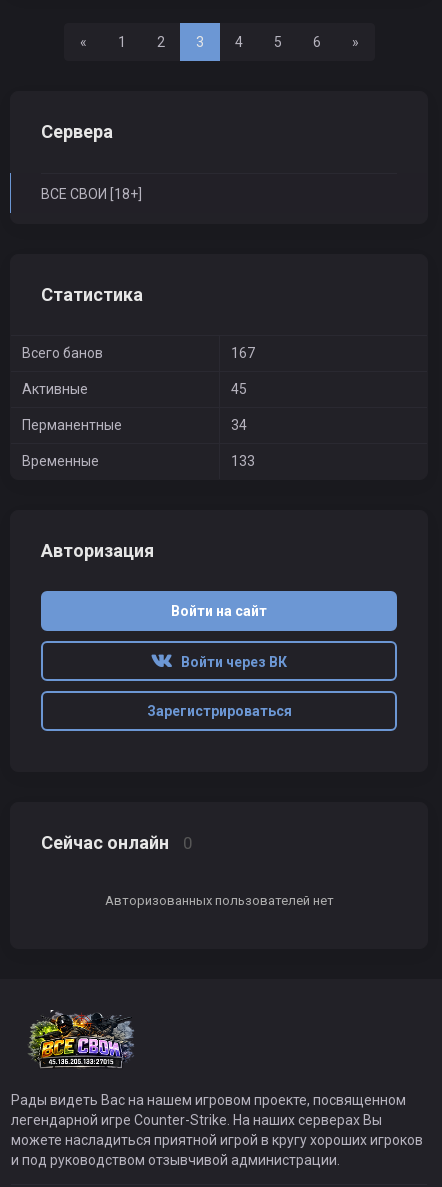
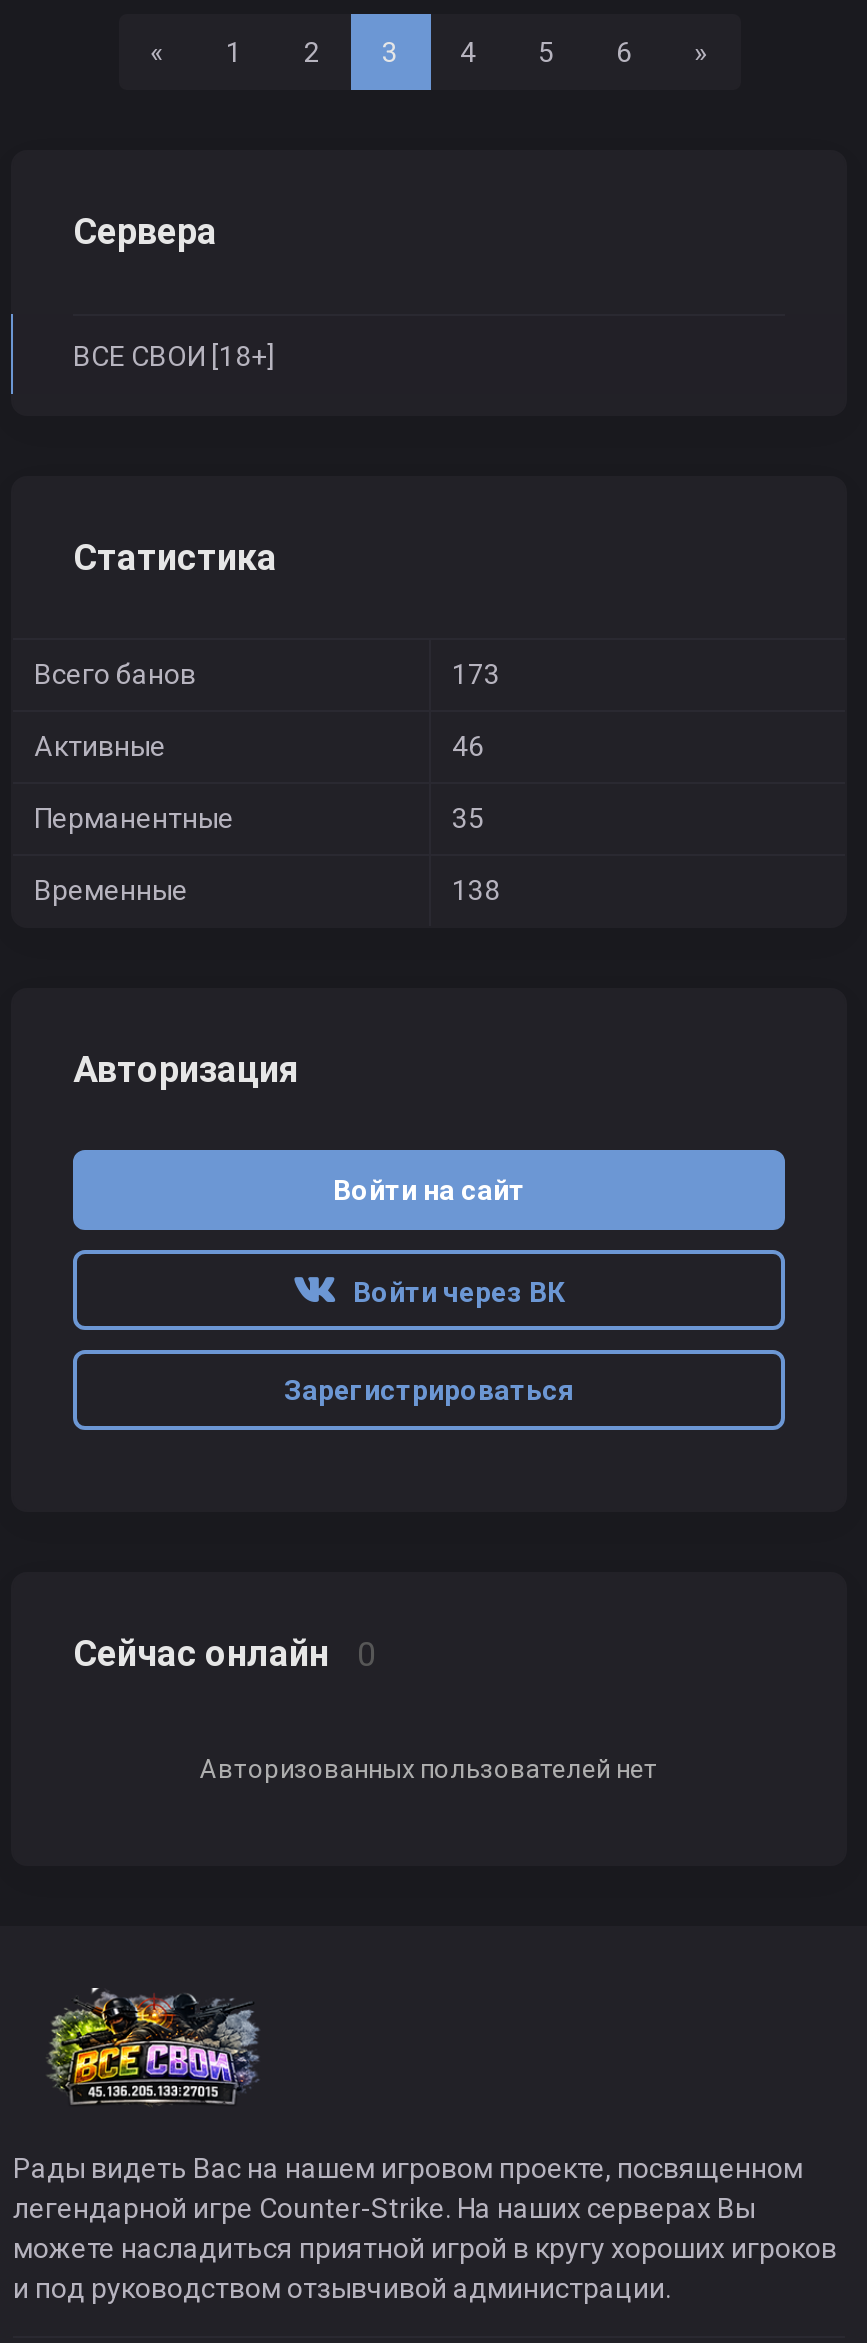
- 167
+ 173

- 45
+ 46

- 34
+ 35

- 133
+ 138
